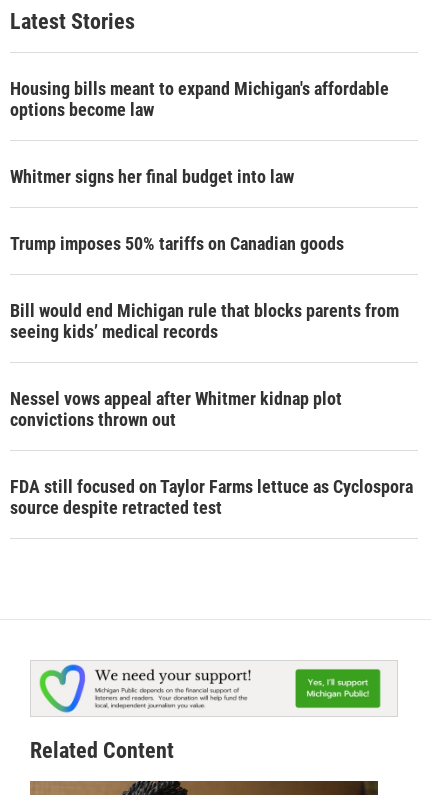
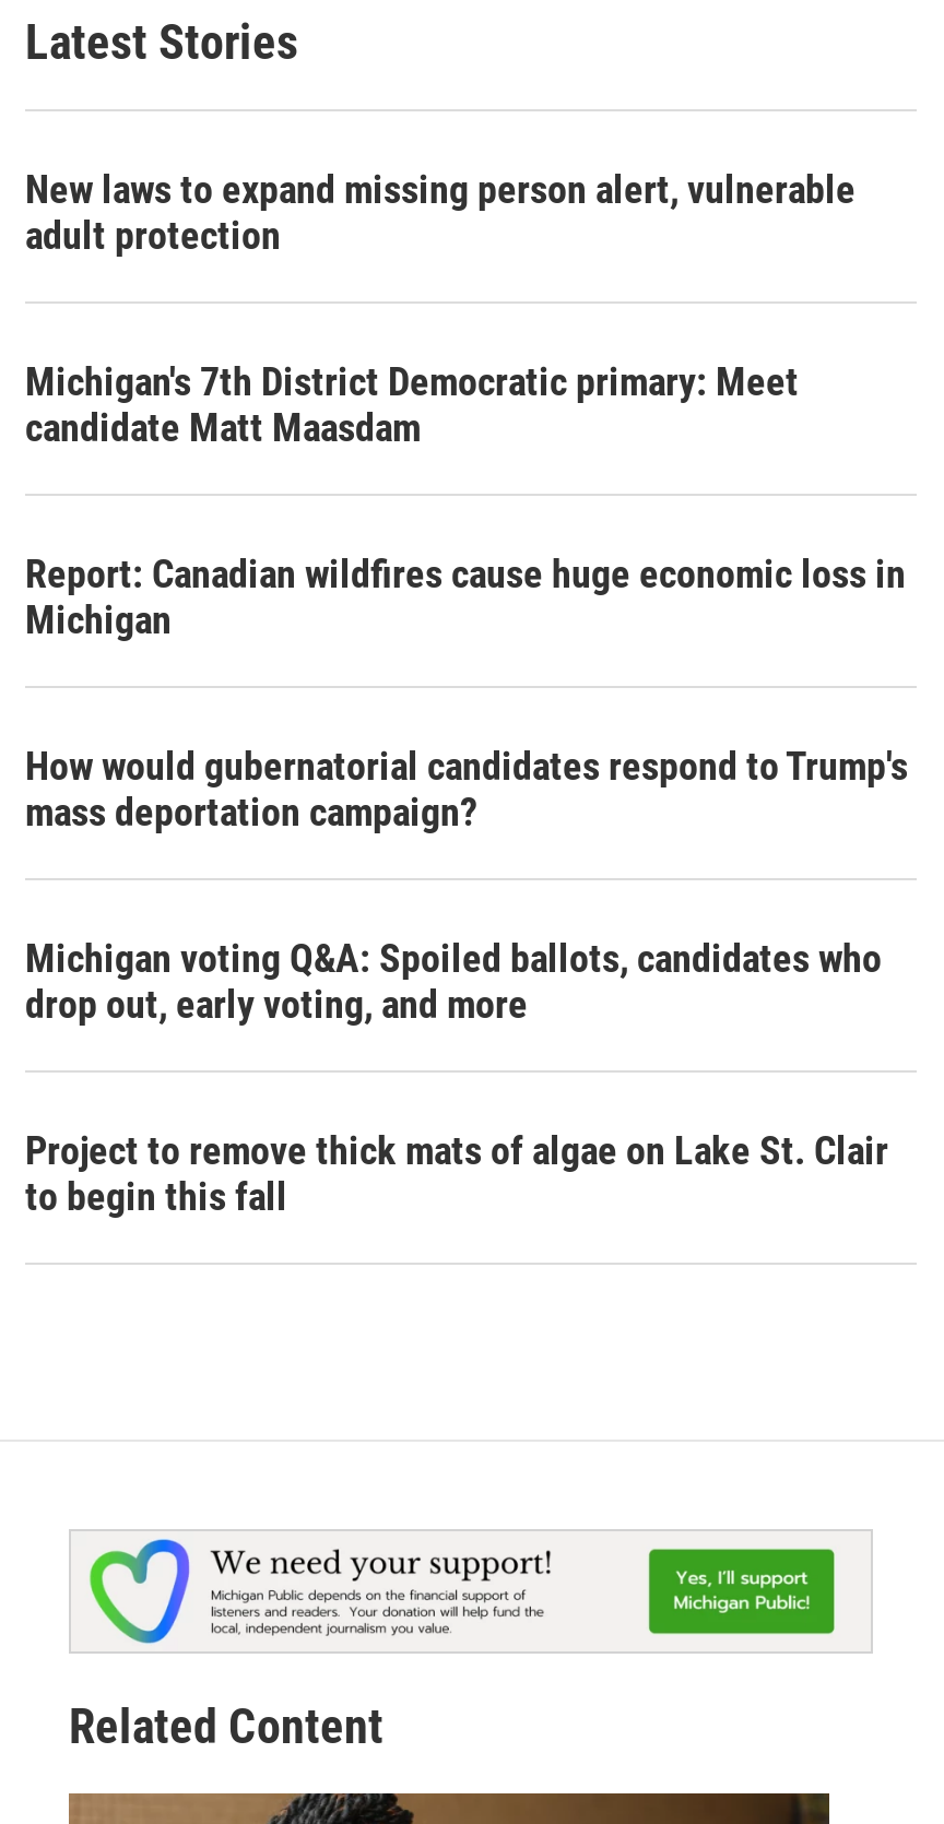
- Housing bills meant to expand Michigan's affordable
- options become law
+ New laws to expand missing person alert, vulnerable
+ adult protection

- Whitmer signs her final budget into law
+ Michigan's 7th District Democratic primary: Meet
+ candidate Matt Maasdam

- Trump imposes 50% tariffs on Canadian goods
+ Report: Canadian wildfires cause huge economic loss in
+ Michigan

- Bill would end Michigan rule that blocks parents from
- seeing kids’ medical records
+ How would gubernatorial candidates respond to Trump's
+ mass deportation campaign?

- Nessel vows appeal after Whitmer kidnap plot
- convictions thrown out
+ Michigan voting Q&A: Spoiled ballots, candidates who
+ drop out, early voting, and more

- FDA still focused on Taylor Farms lettuce as Cyclospora
- source despite retracted test
+ Project to remove thick mats of algae on Lake St. Clair
+ to begin this fall
